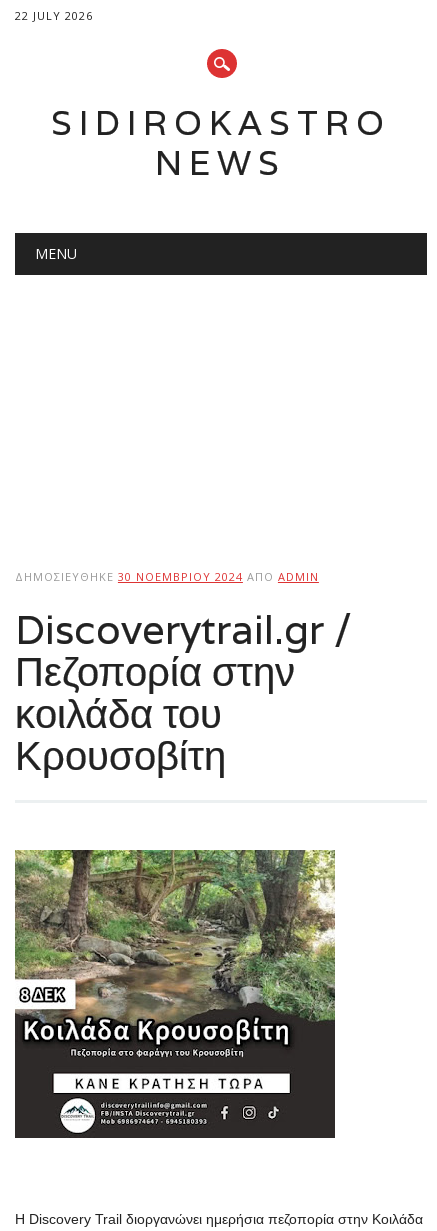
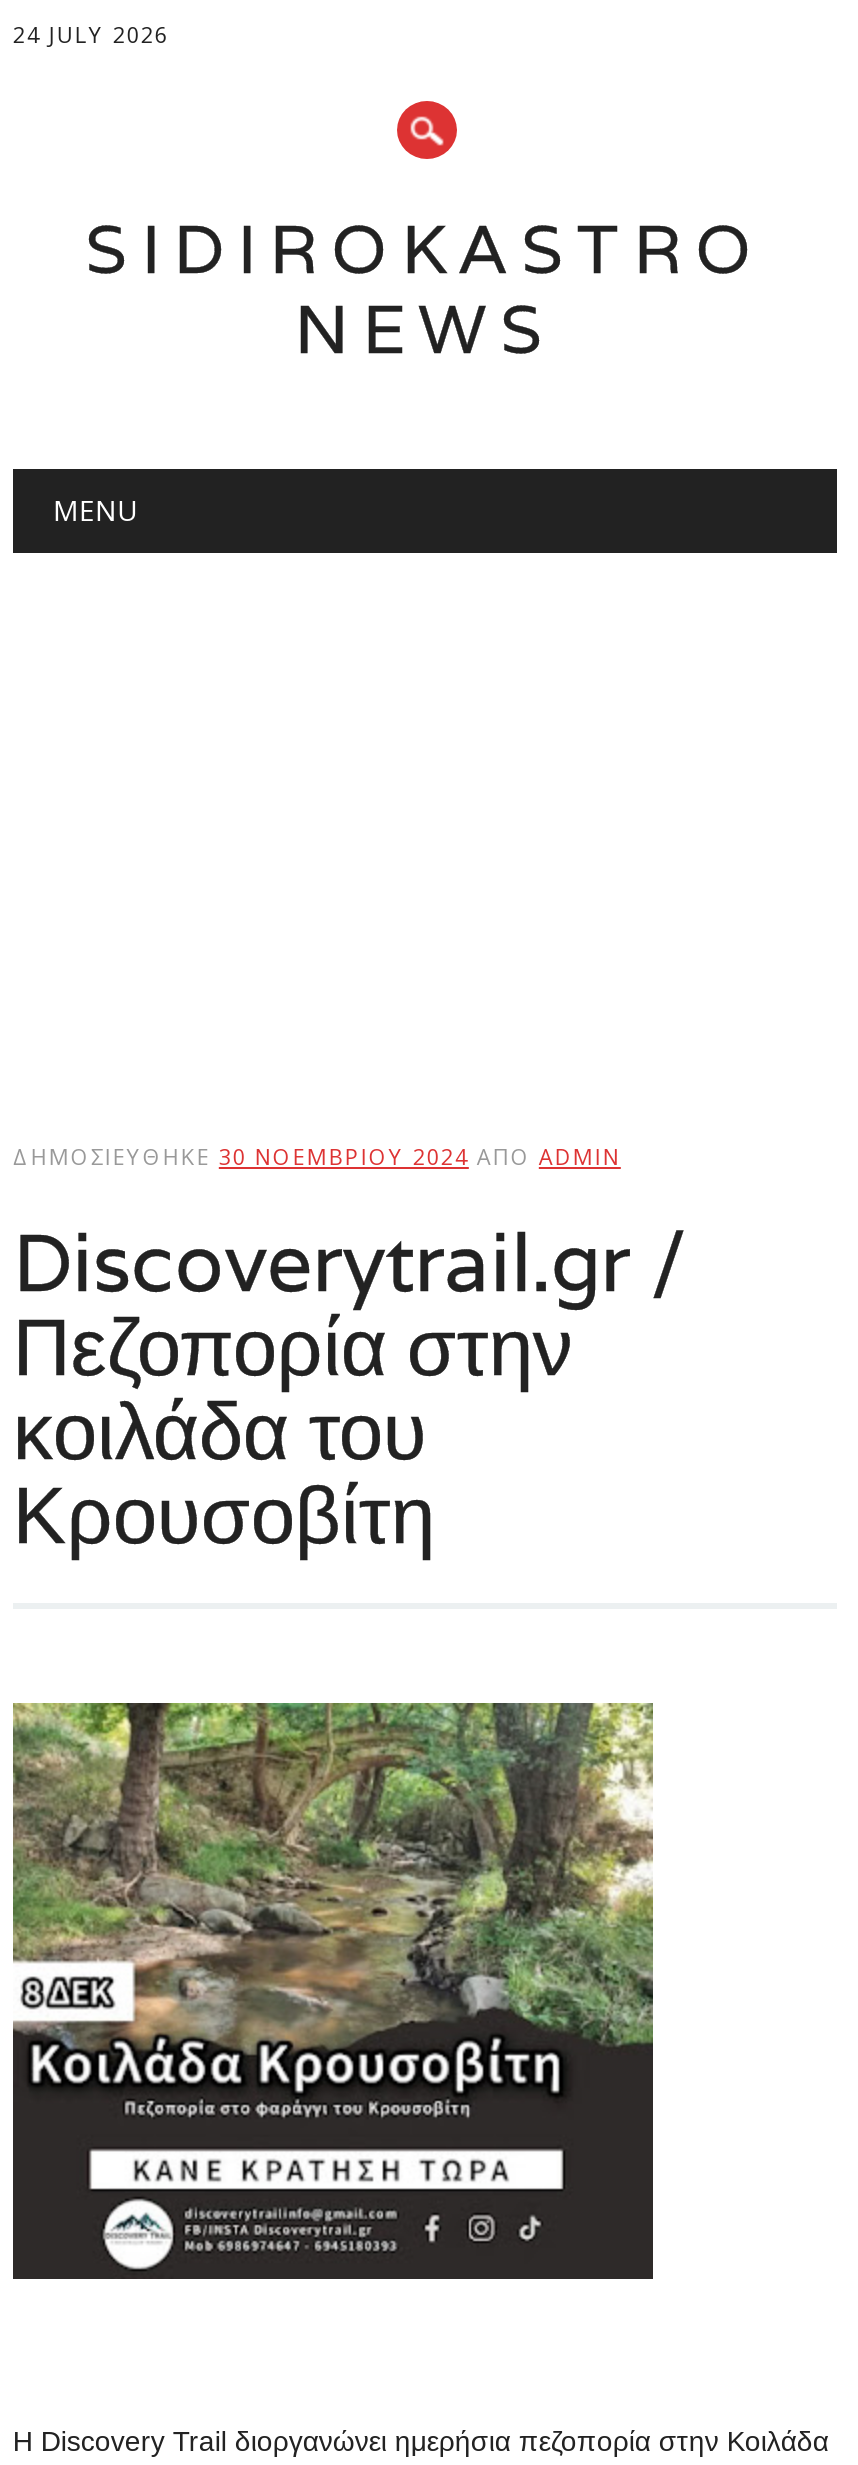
- 22 JULY 2026
+ 24 JULY 2026
